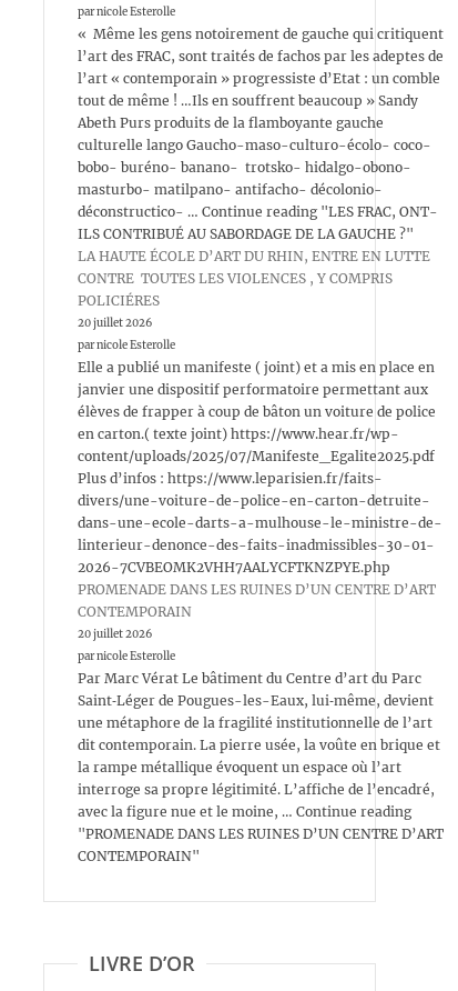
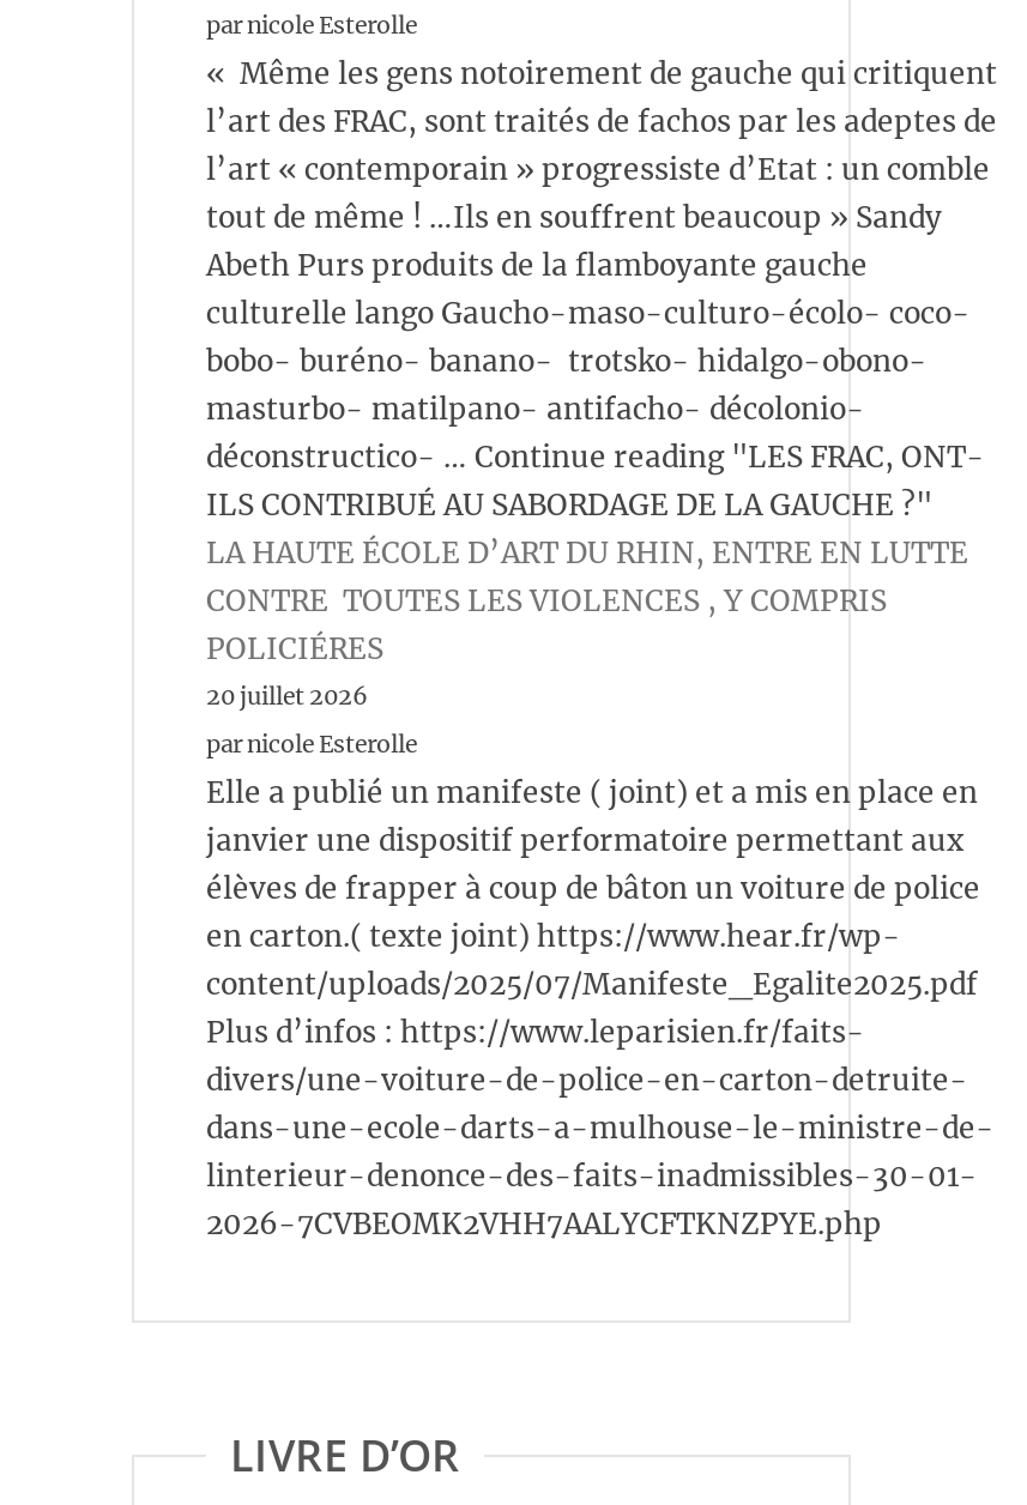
- PROMENADE DANS LES RUINES D’UN CENTRE D’ART
- CONTEMPORAIN
- 20 juillet 2026
- par nicole Esterolle
- Par Marc Vérat Le bâtiment du Centre d’art du Parc
- Saint‑Léger de Pougues-les-Eaux, lui‑même, devient
- une métaphore de la fragilité institutionnelle de l’art
- dit contemporain. La pierre usée, la voûte en brique et
- la rampe métallique évoquent un espace où l’art
- interroge sa propre légitimité. L’affiche de l’encadré,
- avec la figure nue et le moine, … Continue reading
- "PROMENADE DANS LES RUINES D’UN CENTRE D’ART
- CONTEMPORAIN"
